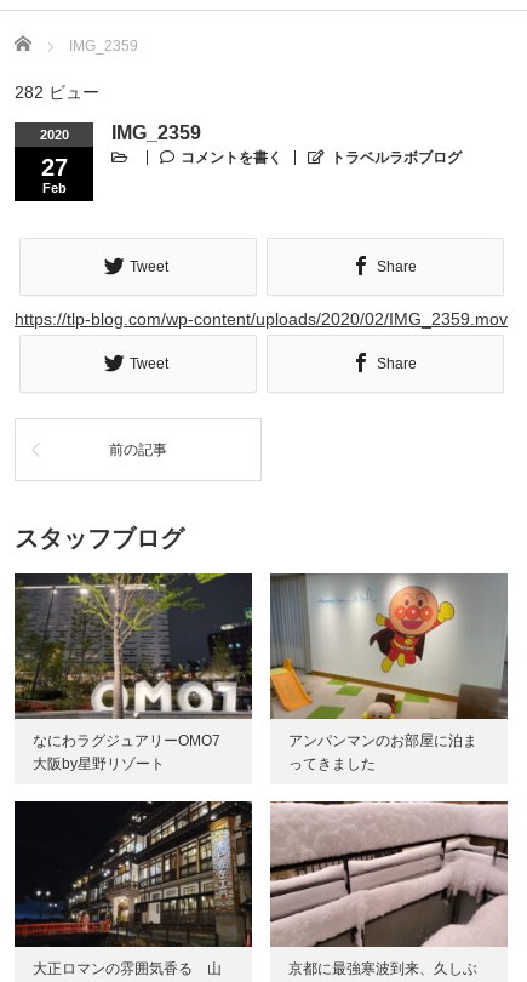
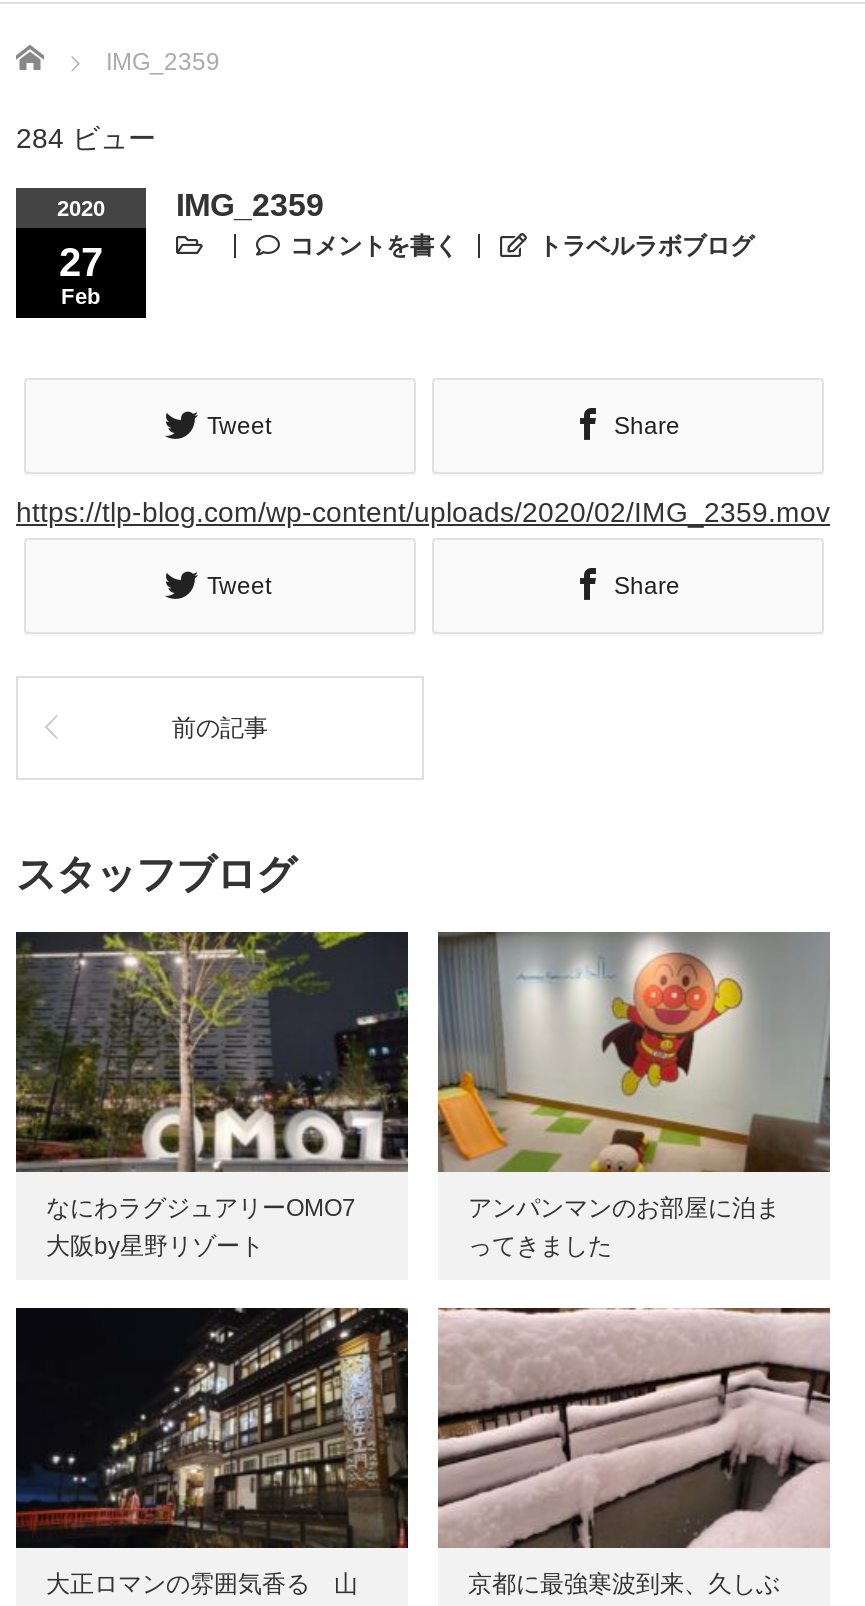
- 282 ビュー
+ 284 ビュー
